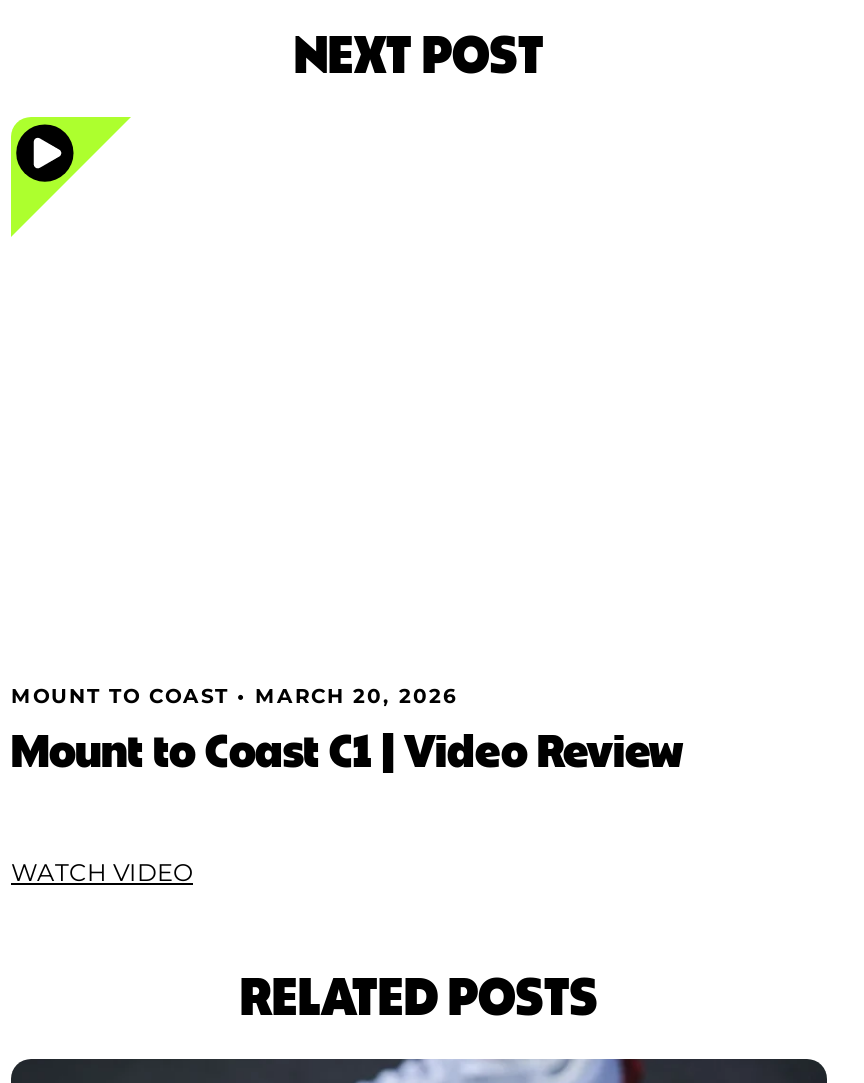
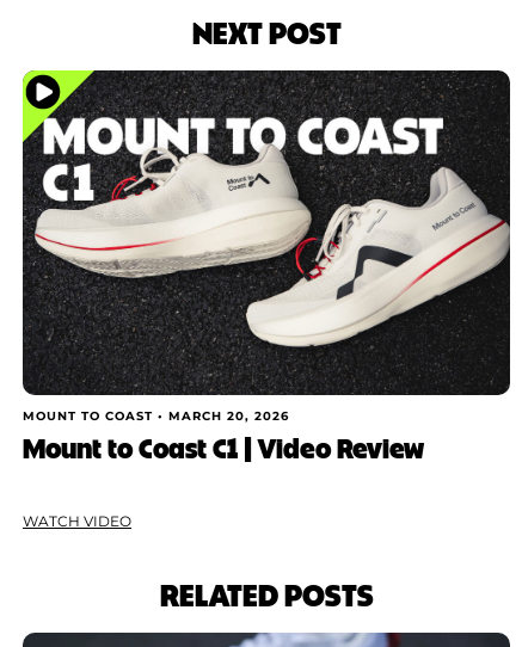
+ [image]
